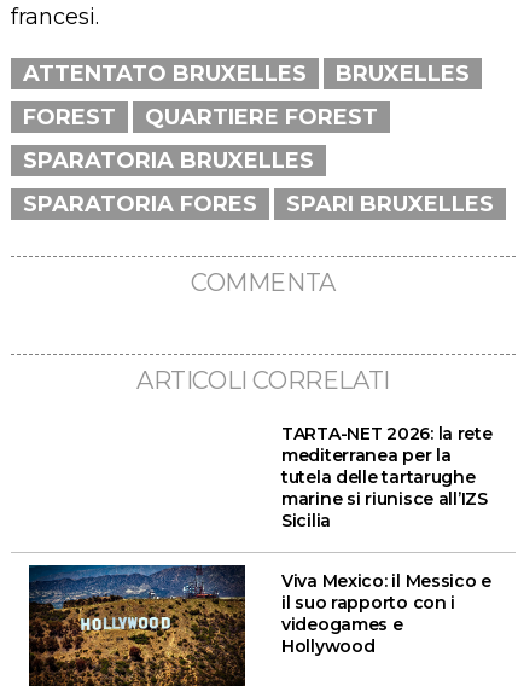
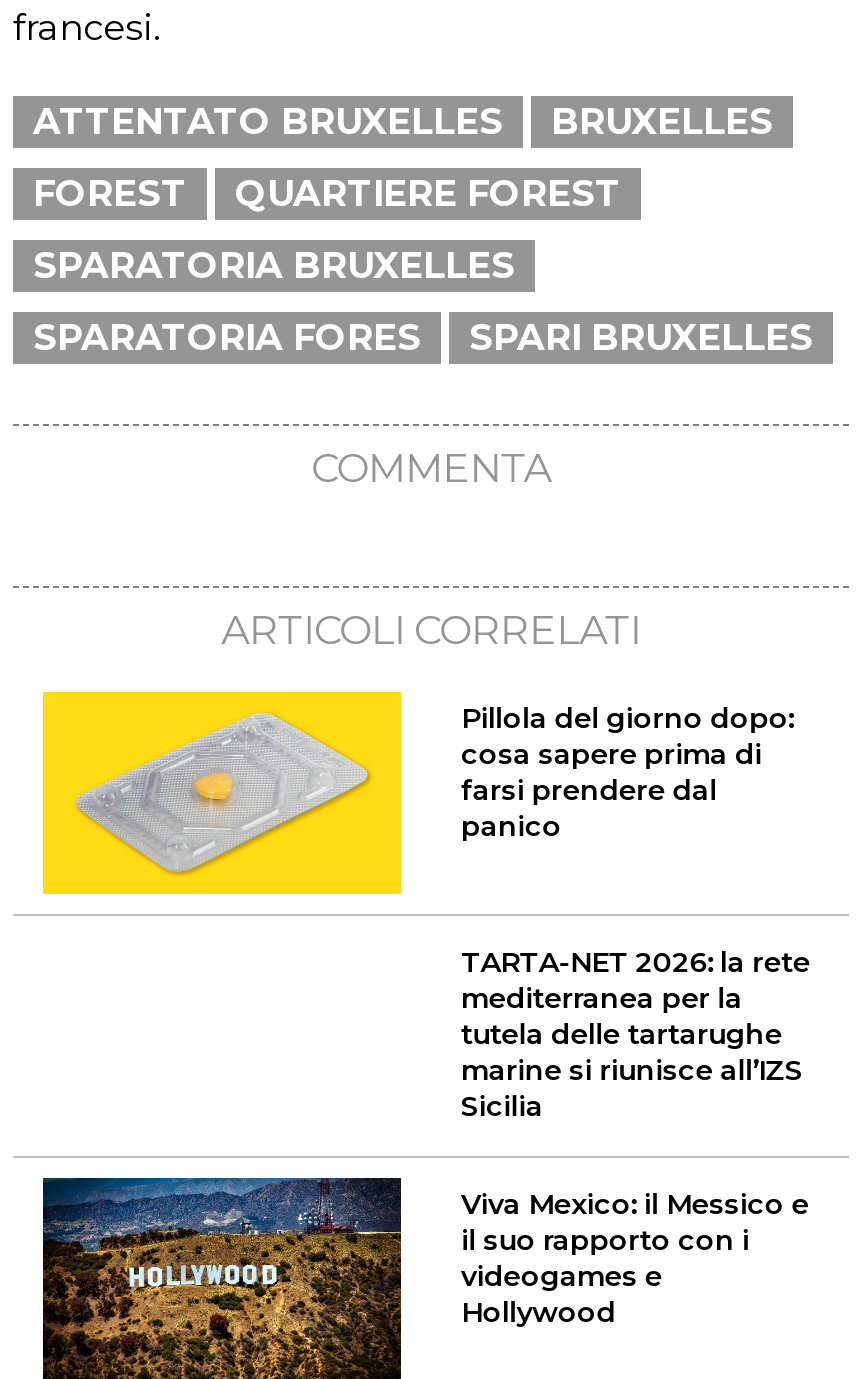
+ [image]
+ Pillola del giorno dopo:
+ cosa sapere prima di
+ farsi prendere dal
+ panico
